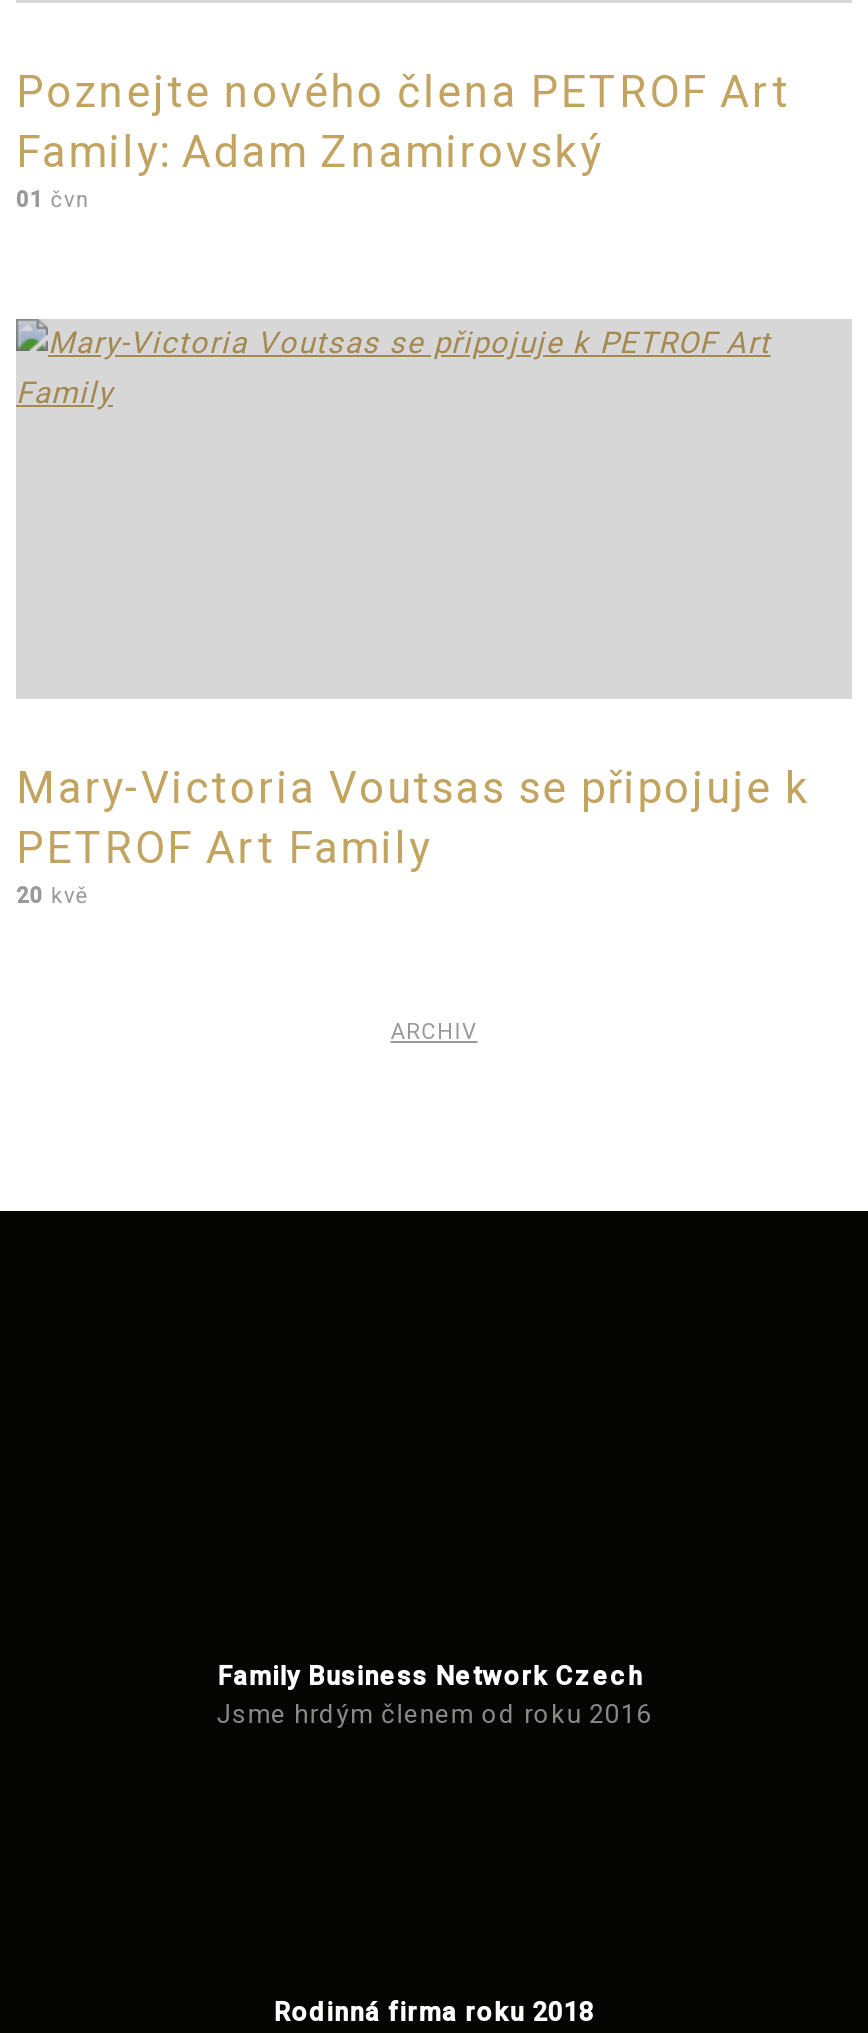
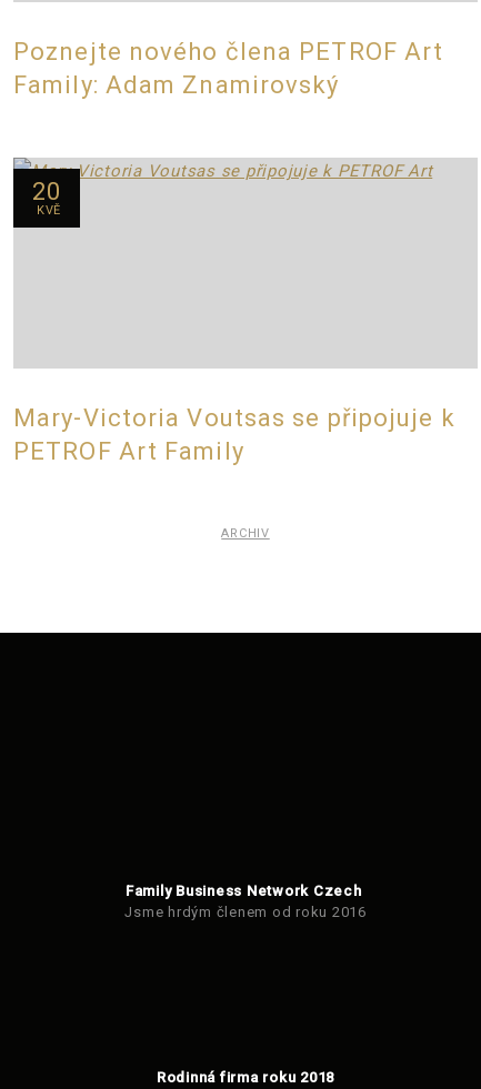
- 01 čvn
+ 20
+ KVĚ

- 20 kvě
